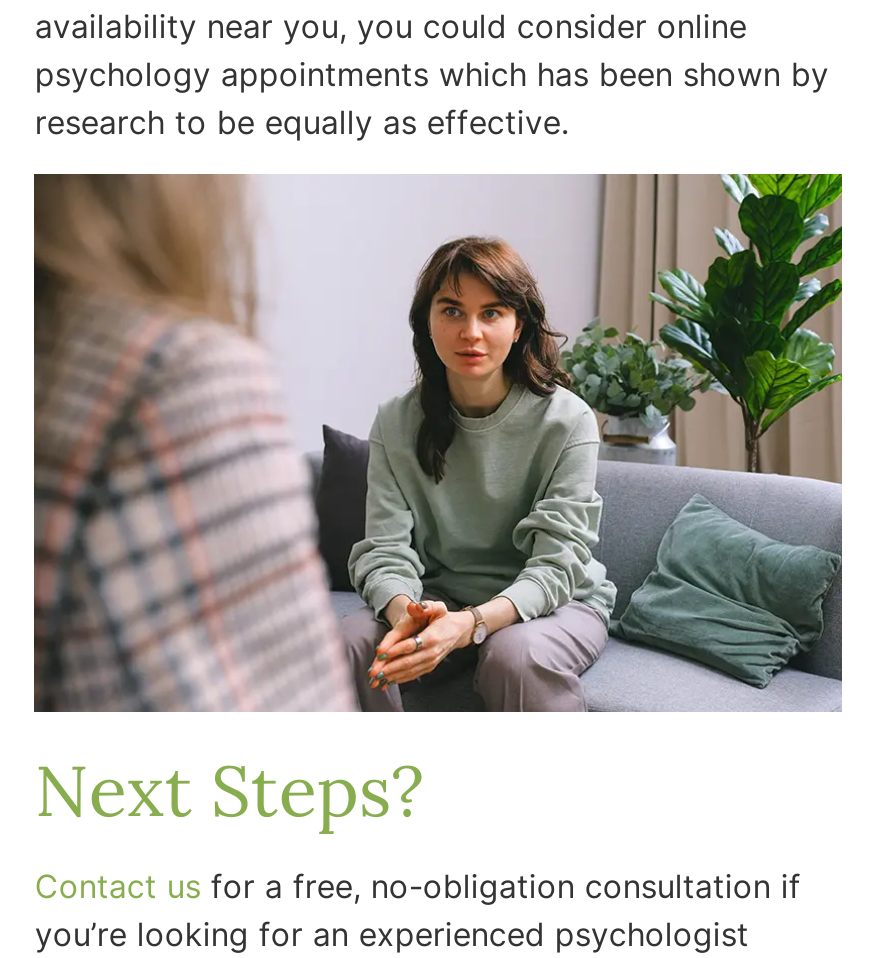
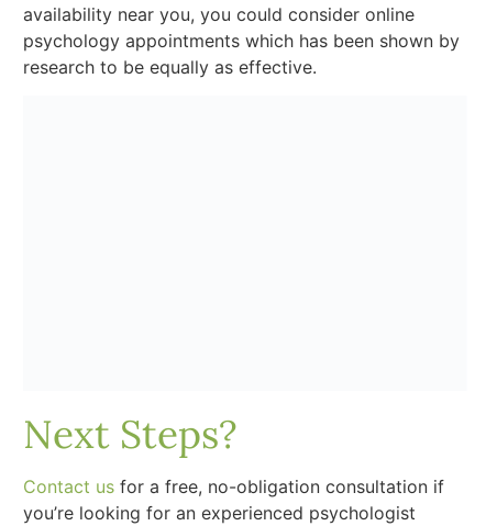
- [image]
